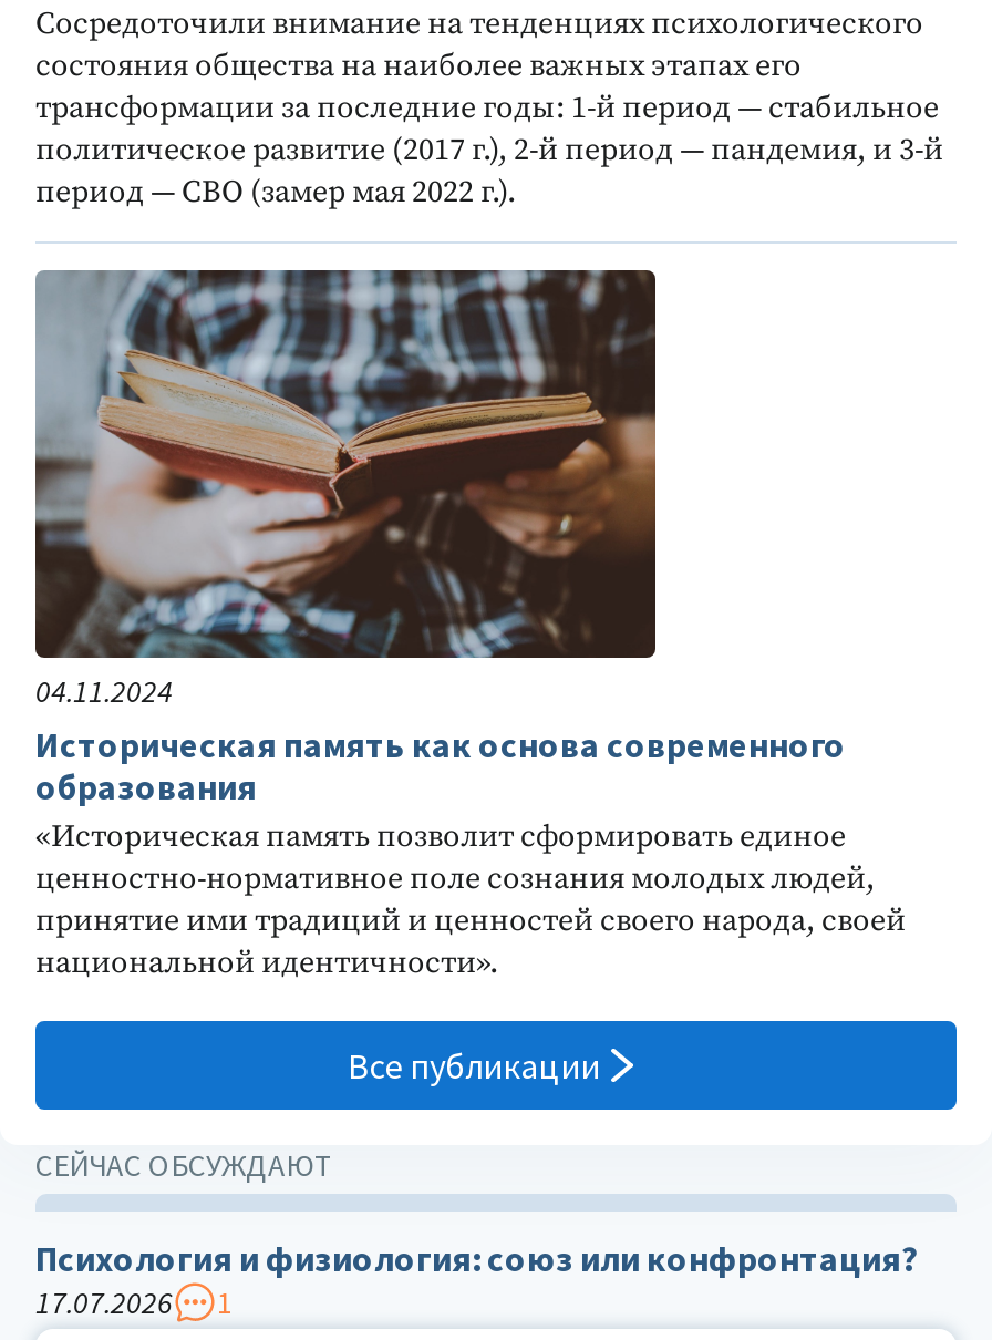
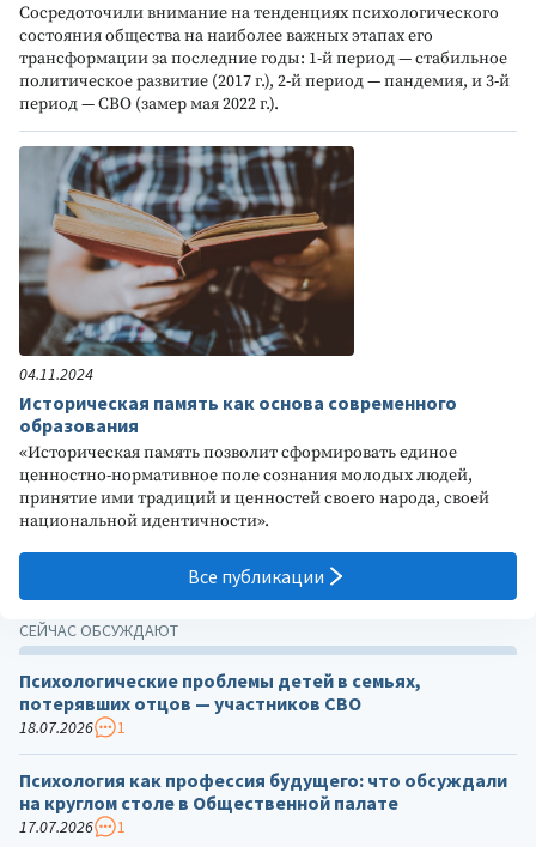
- Психология и физиология: союз или конфронтация?
+ Психологические проблемы детей в семьях,
+ потерявших отцов — участников СВО
+ 18.07.2026
+ 1
+ Психология как профессия будущего: что обсуждали
+ на круглом столе в Общественной палате
